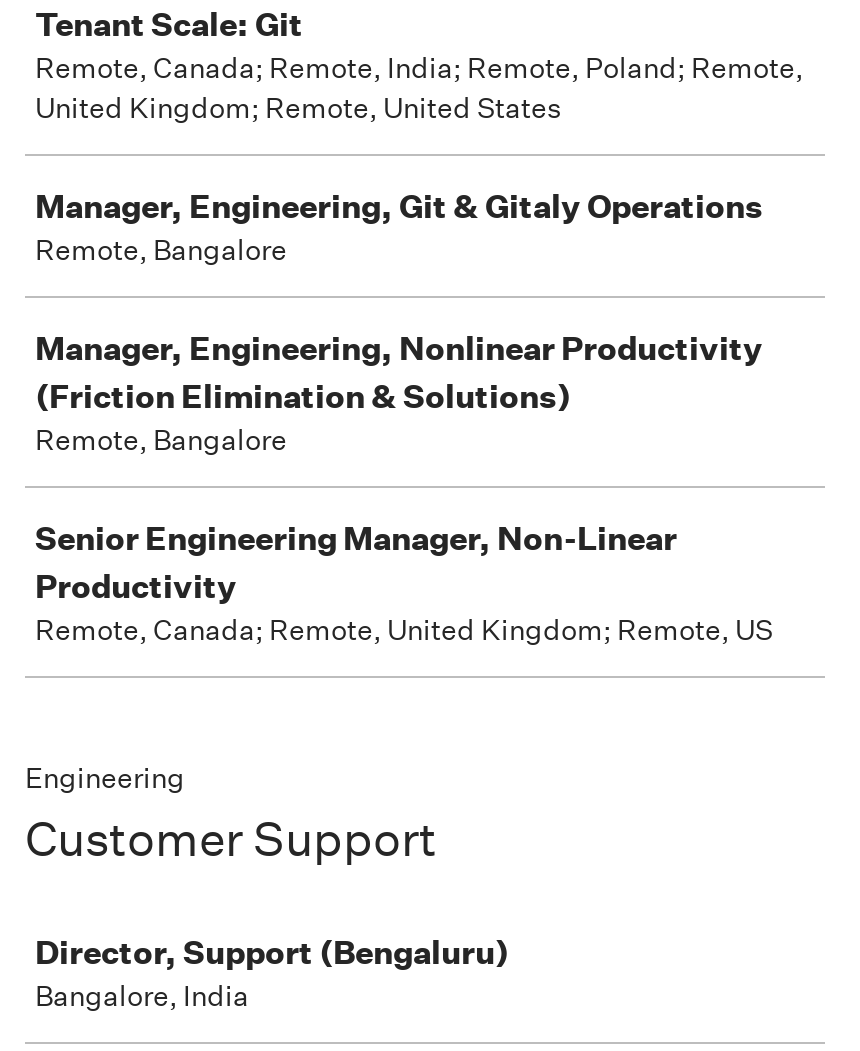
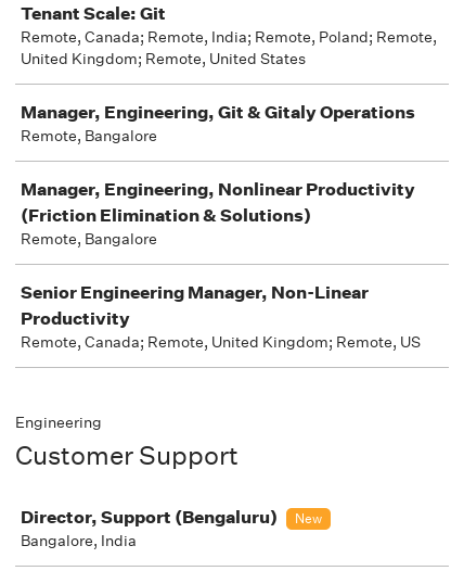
+ New
